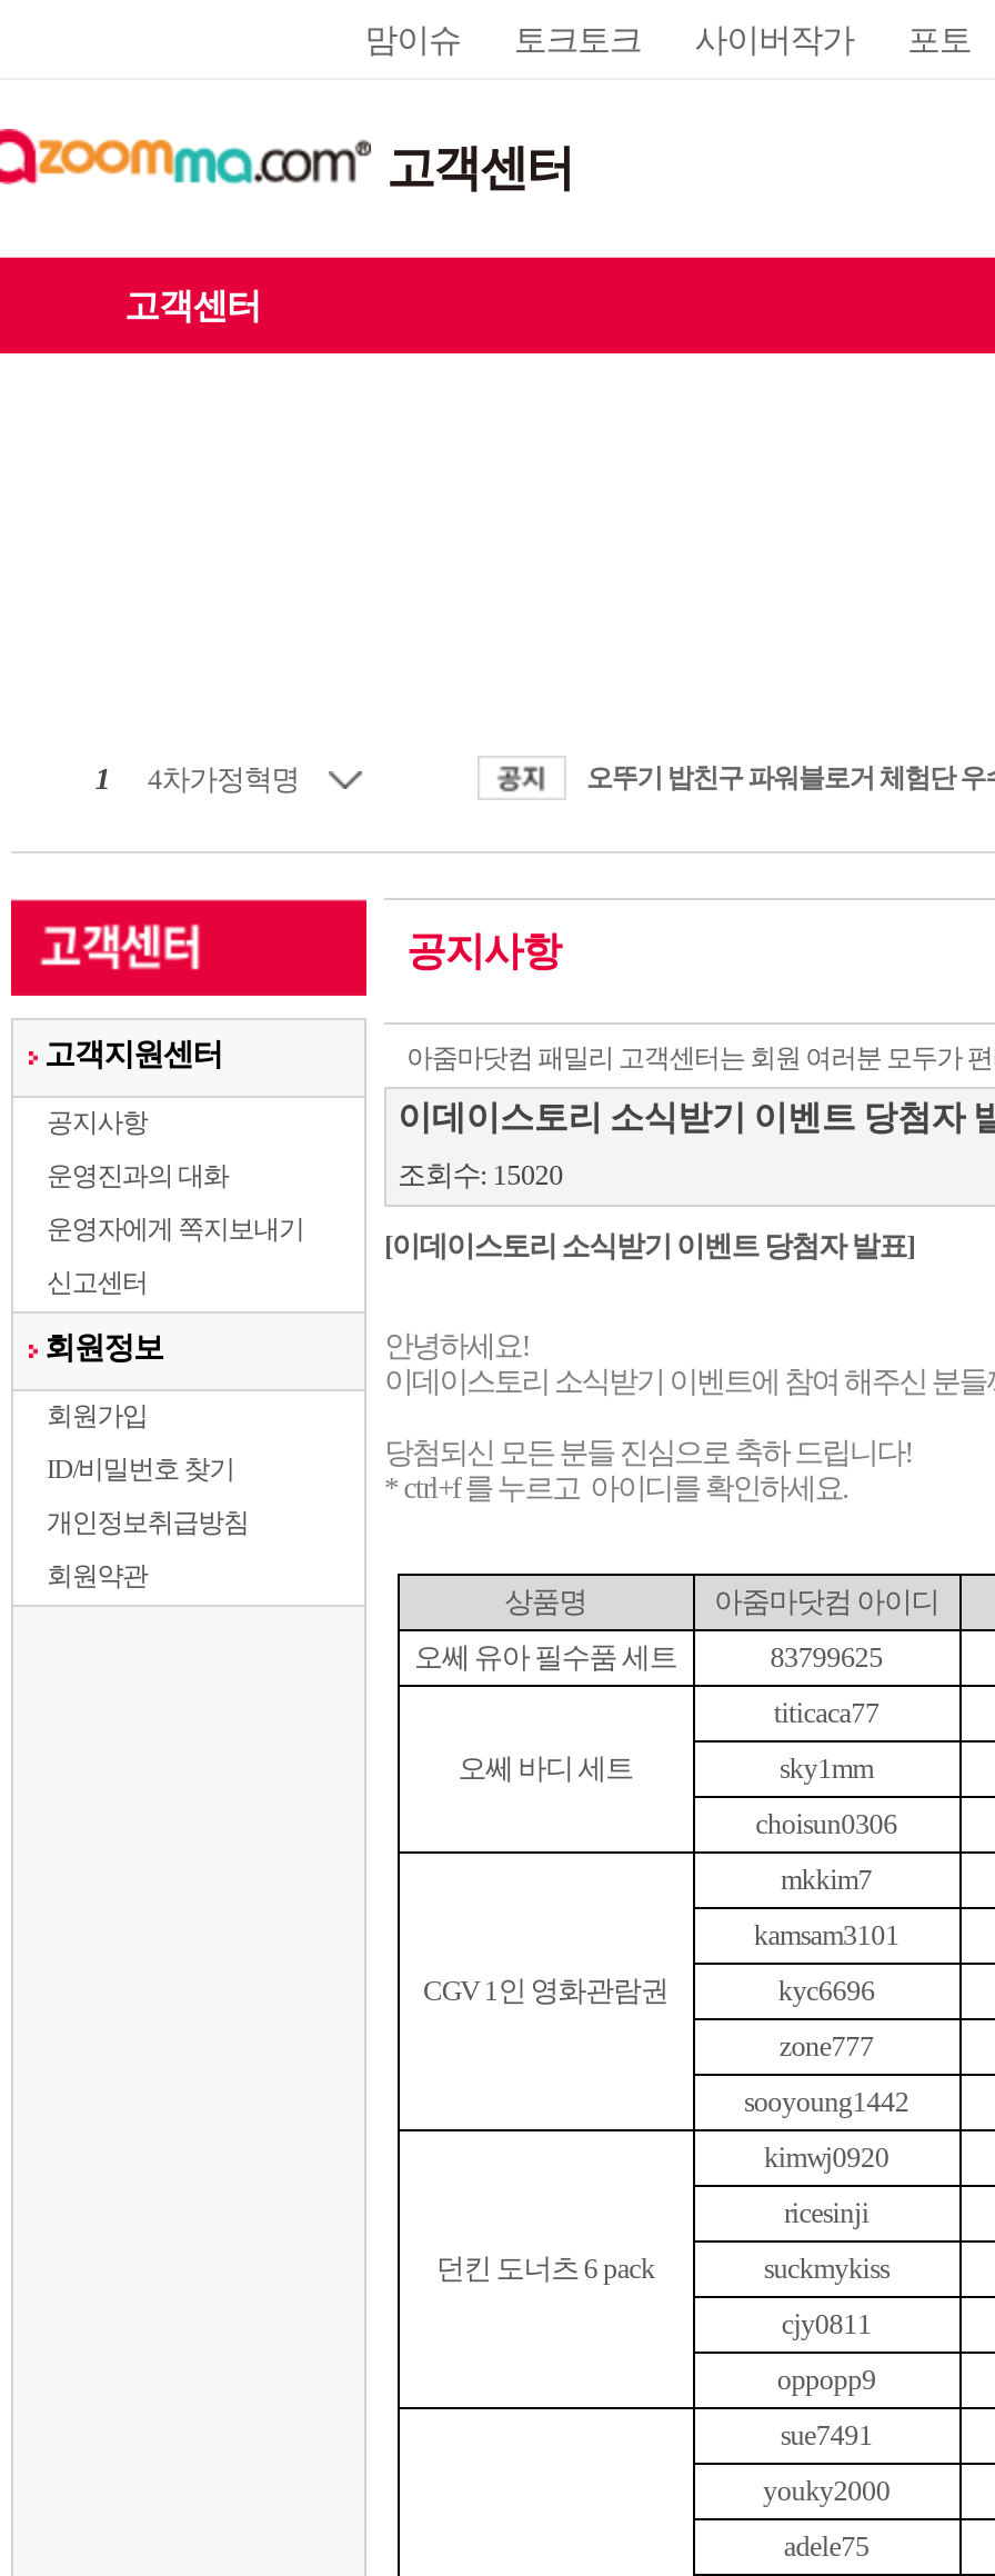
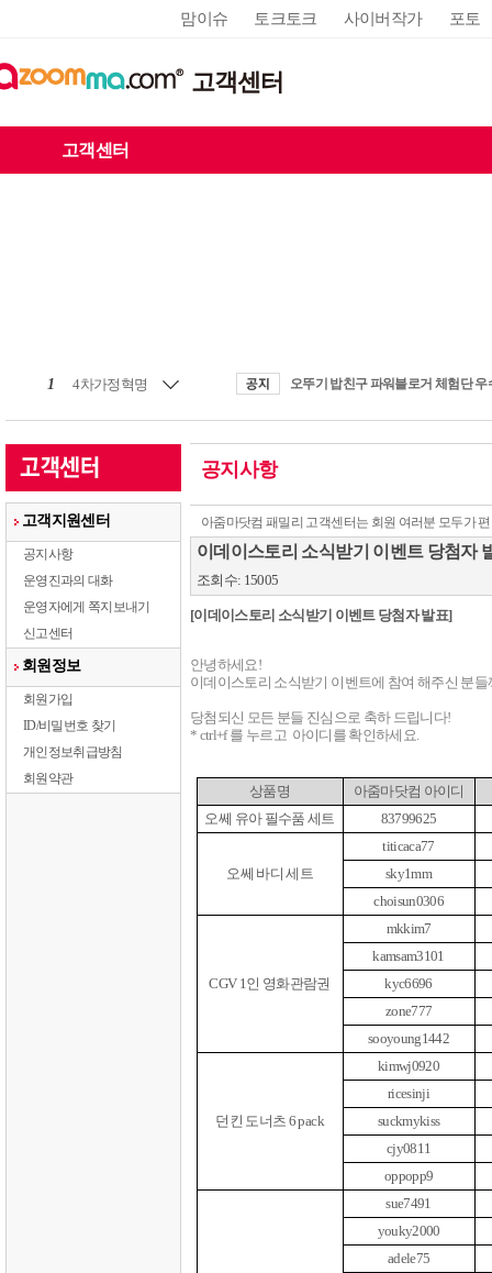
- 조회수: 15020
+ 조회수: 15005
